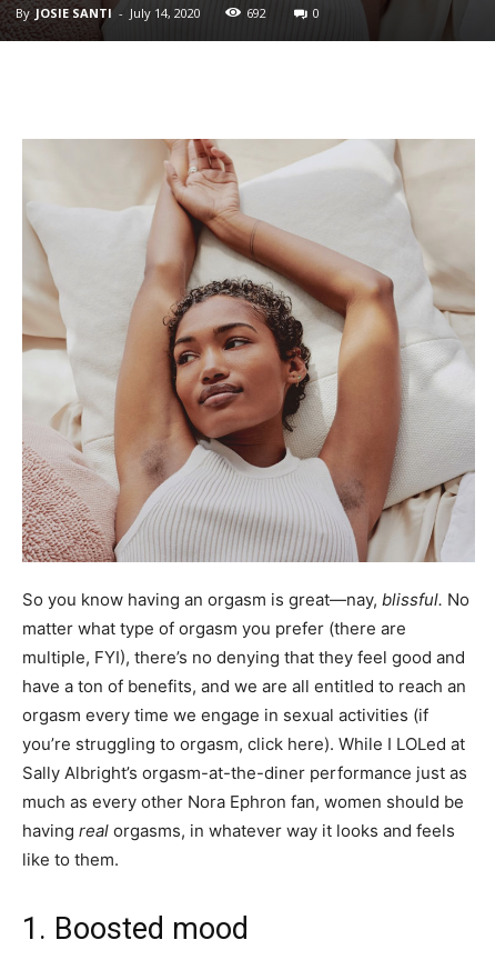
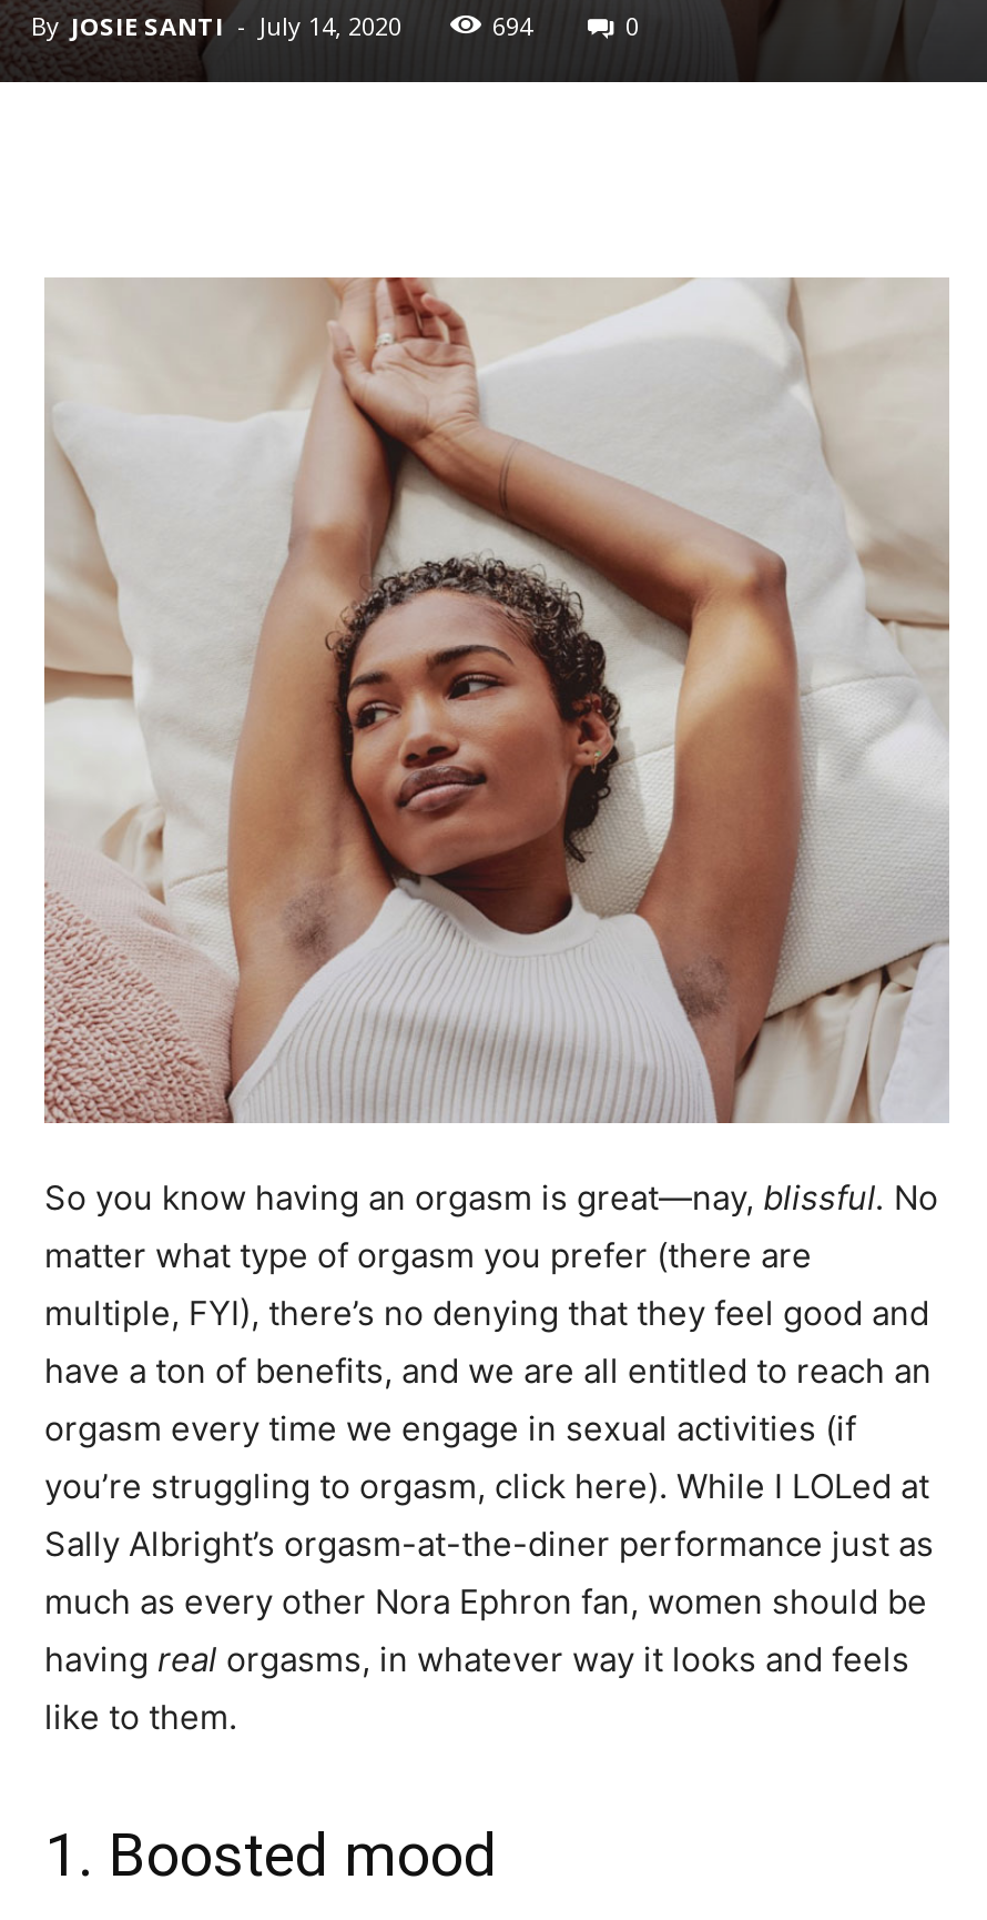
- 692
+ 694
